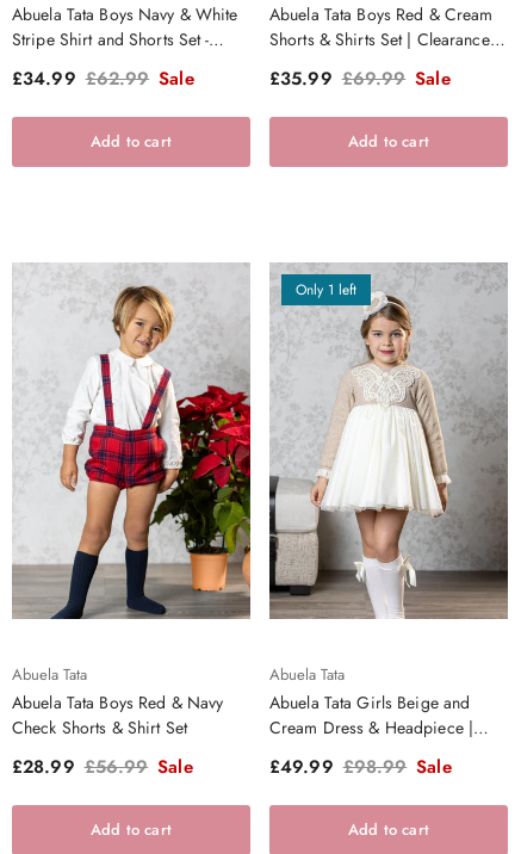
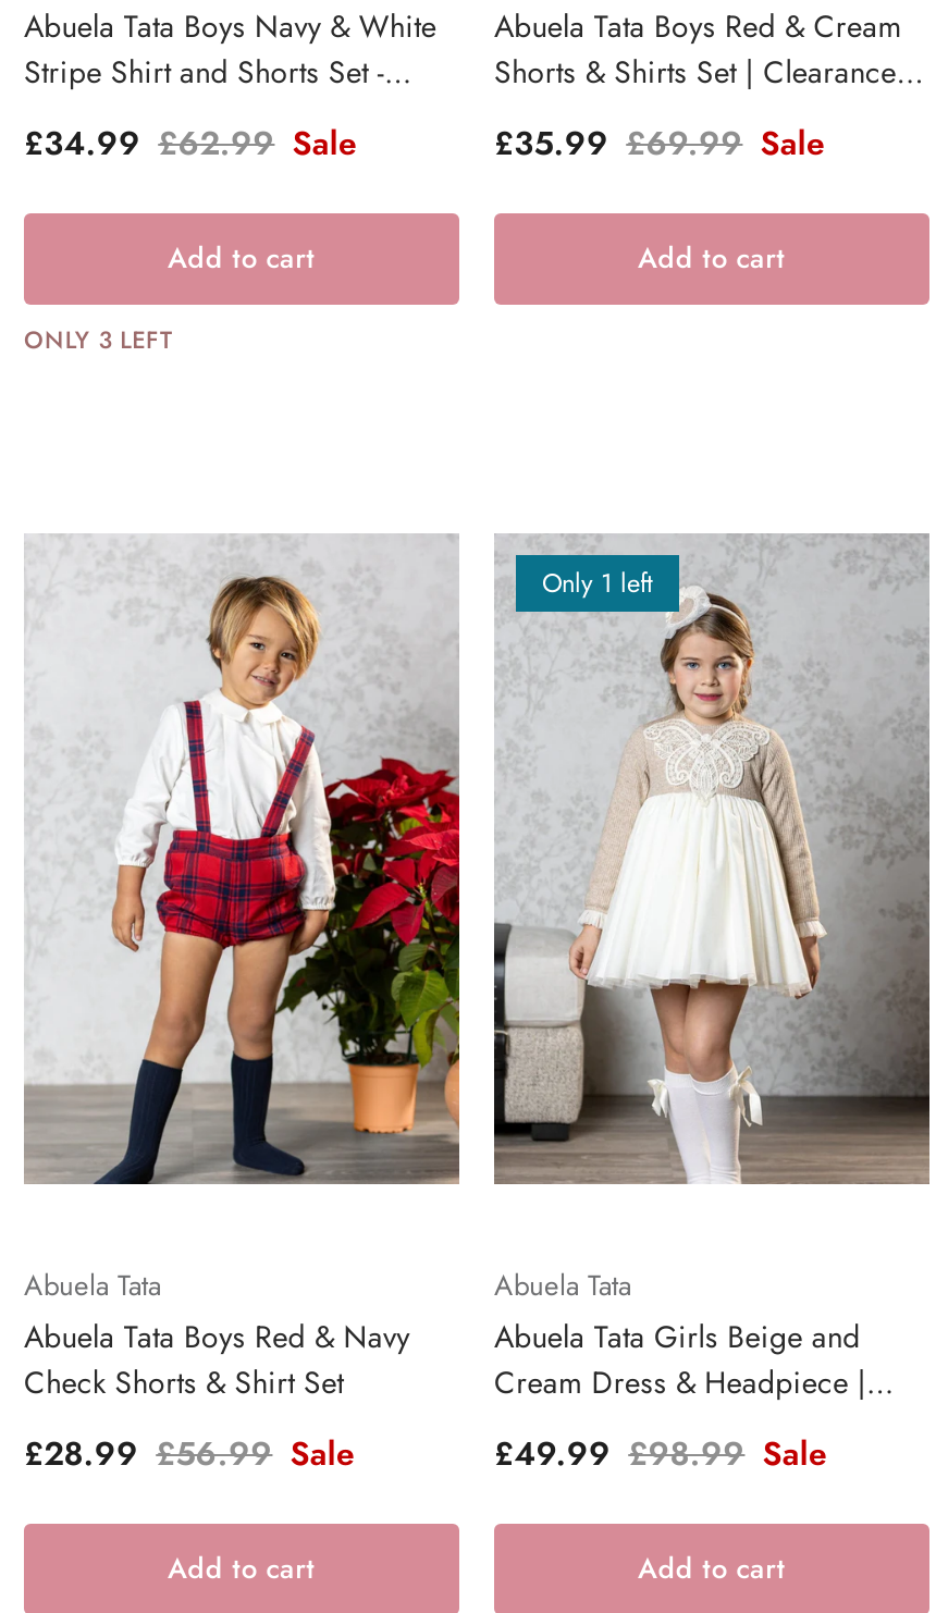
+ ONLY 3 LEFT
